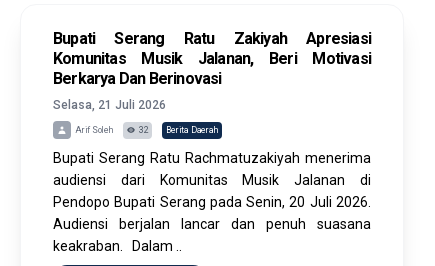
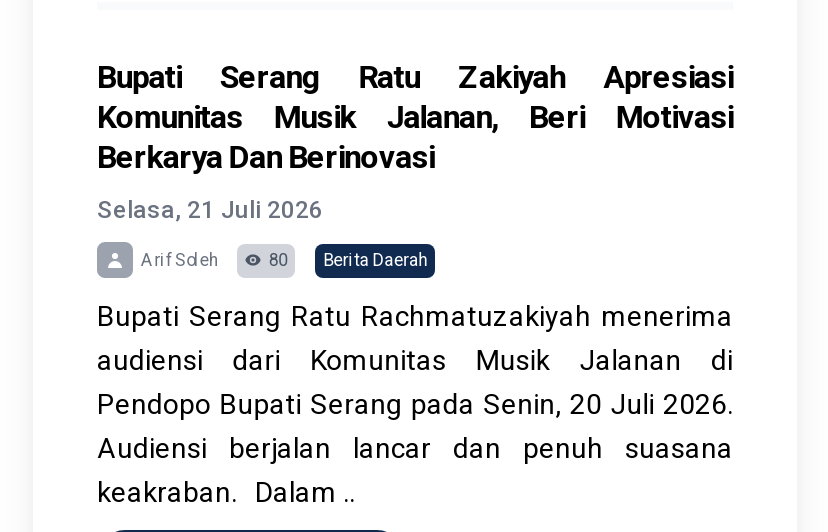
- 32 Berita Daerah
+ 80 Berita Daerah
